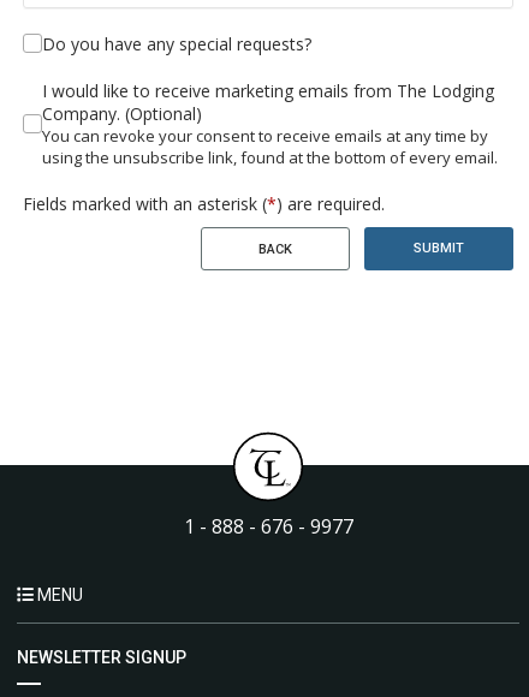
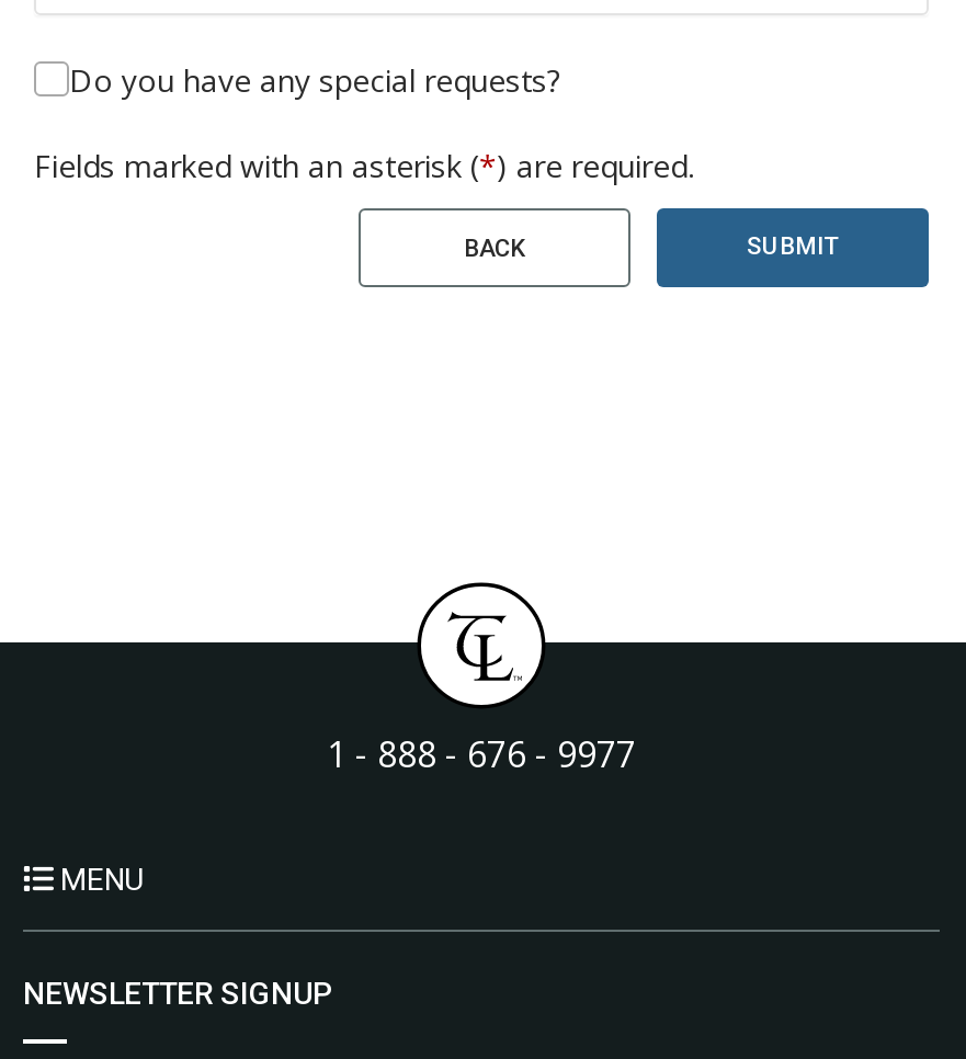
- I would like to receive marketing emails from The Lodging
- Company. (Optional)
- You can revoke your consent to receive emails at any time by
- using the unsubscribe link, found at the bottom of every email.
